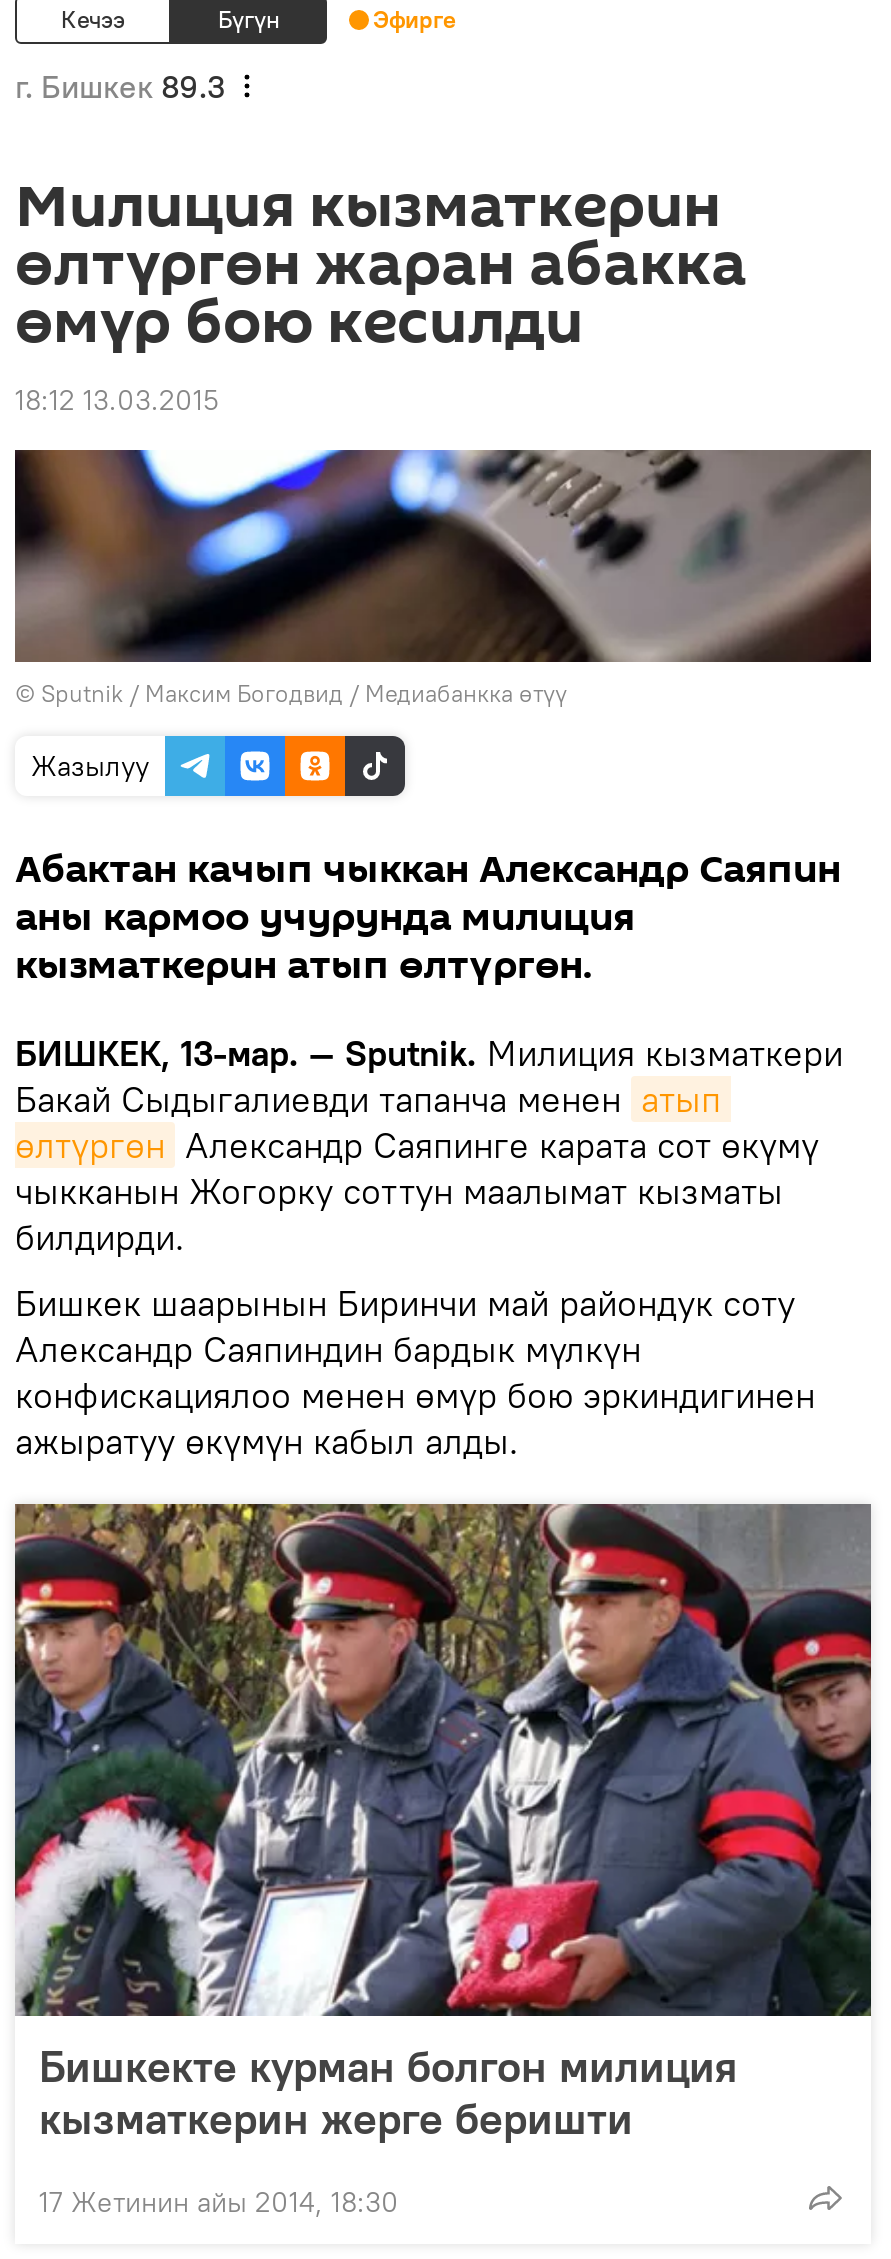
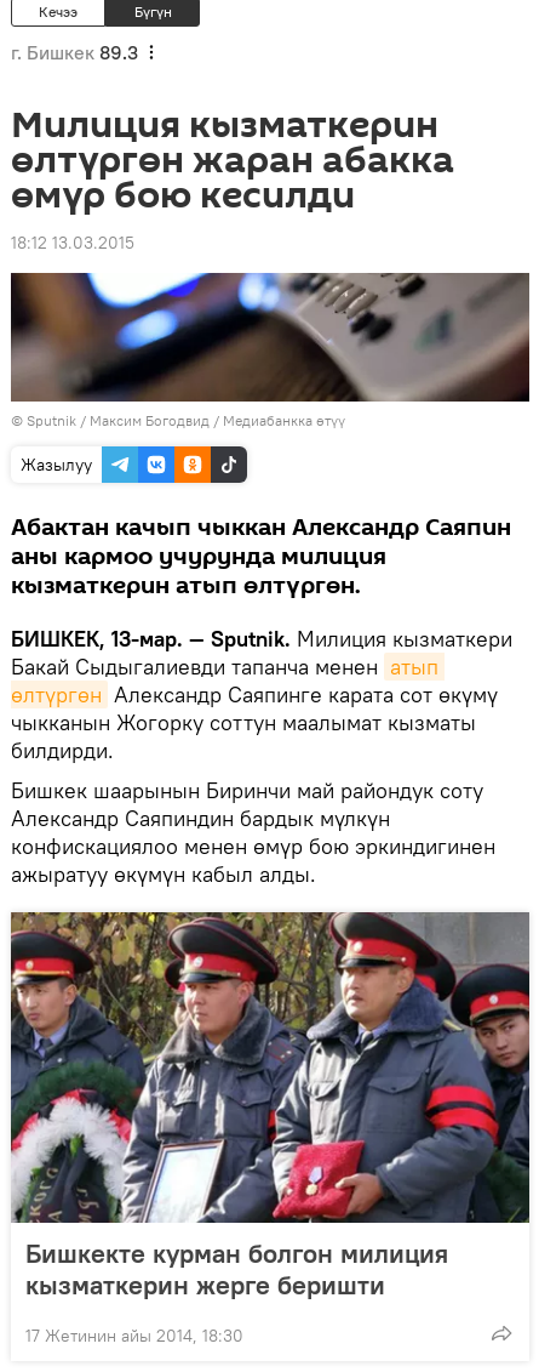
- Эфирге
